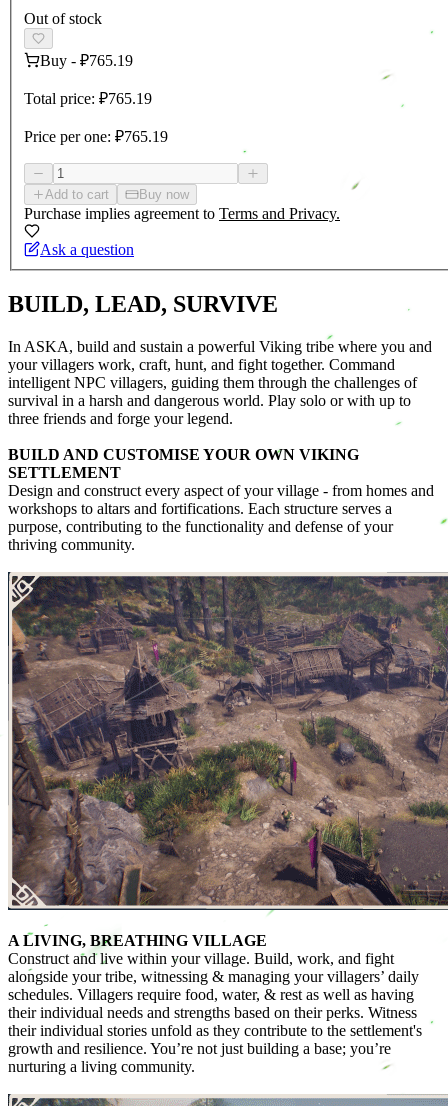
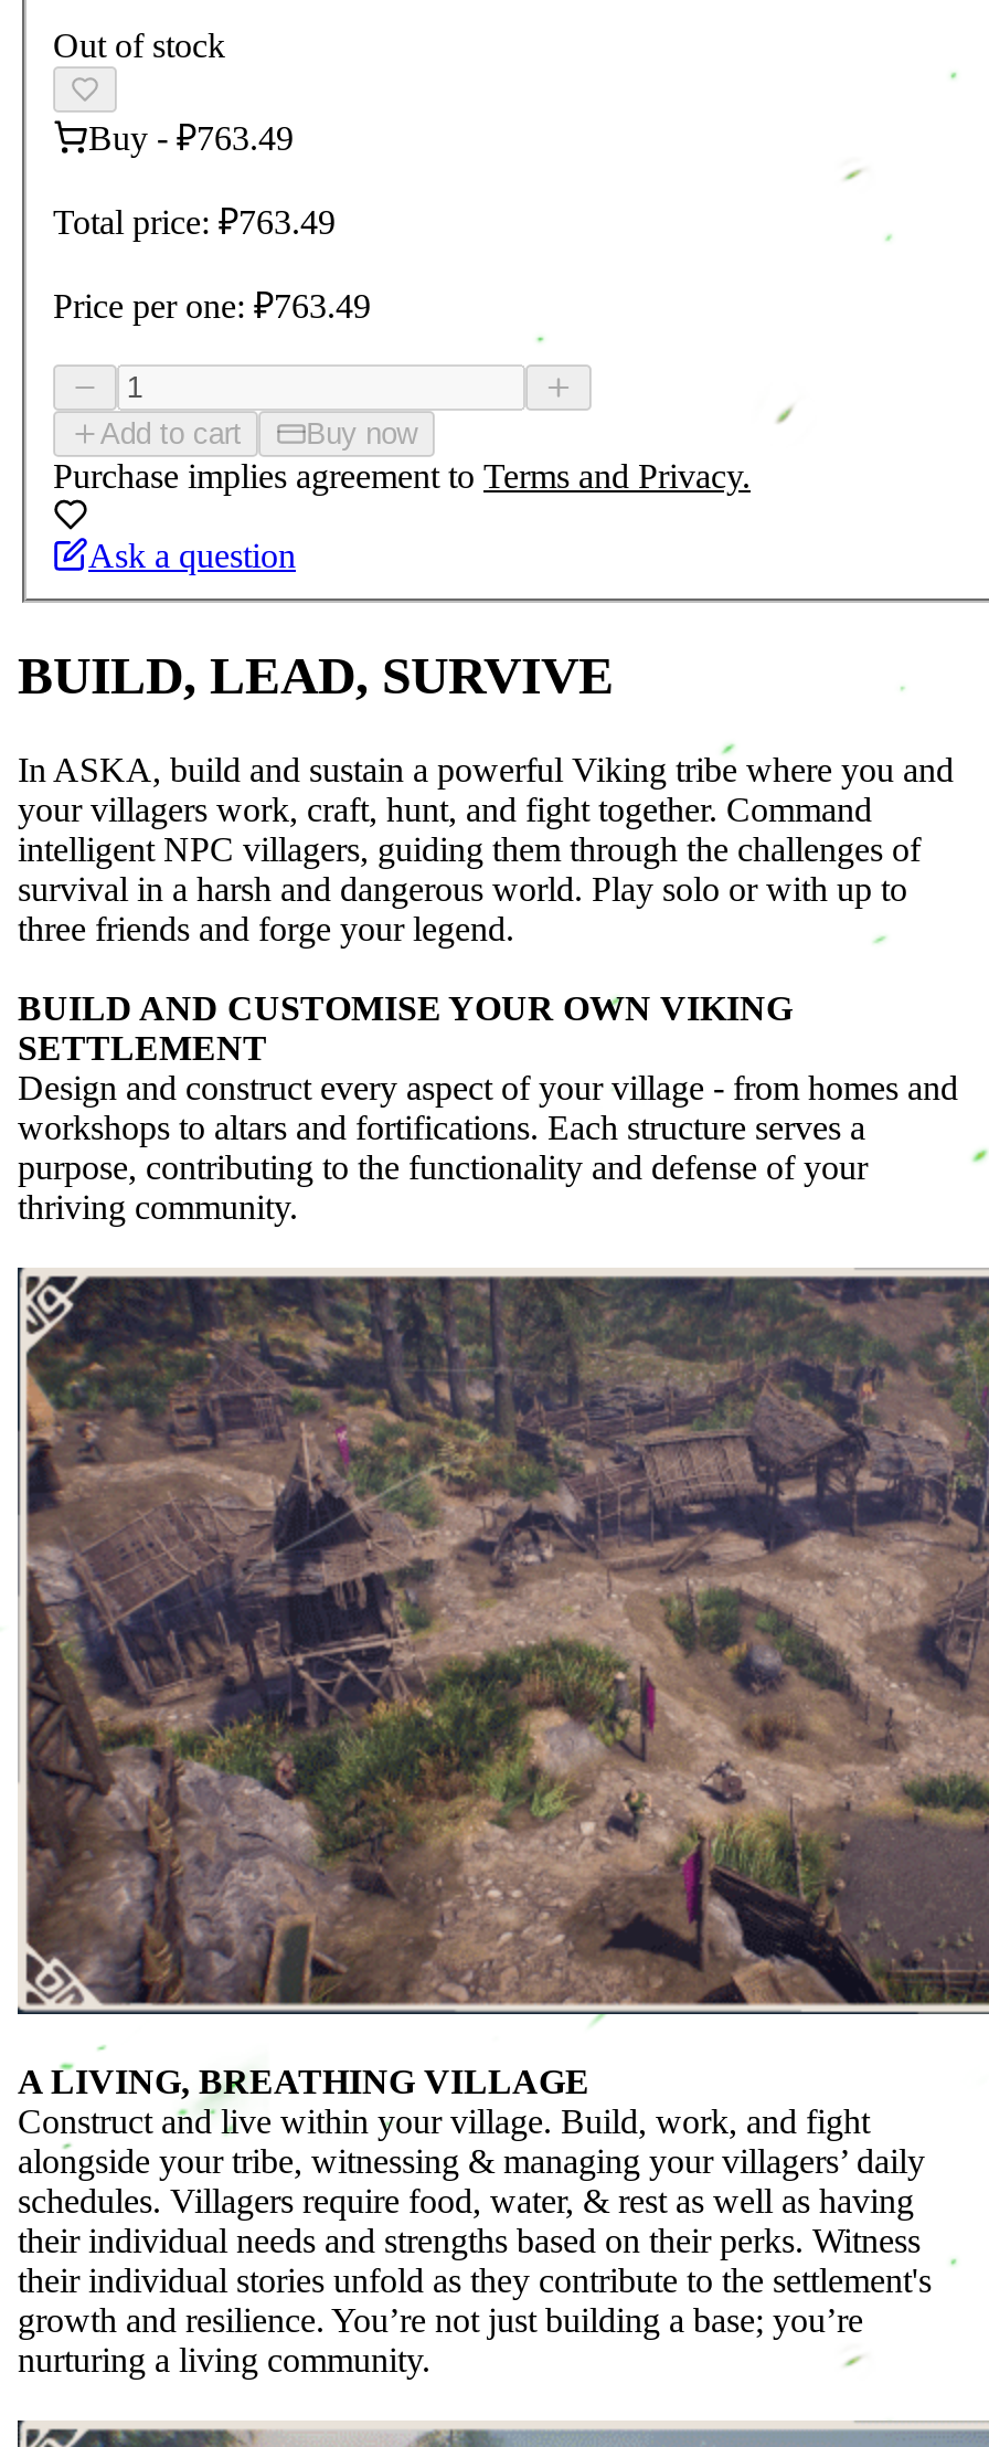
- Buy - ₽765.19
+ Buy - ₽763.49

- Total price: ₽765.19
+ Total price: ₽763.49

- Price per one: ₽765.19
+ Price per one: ₽763.49
